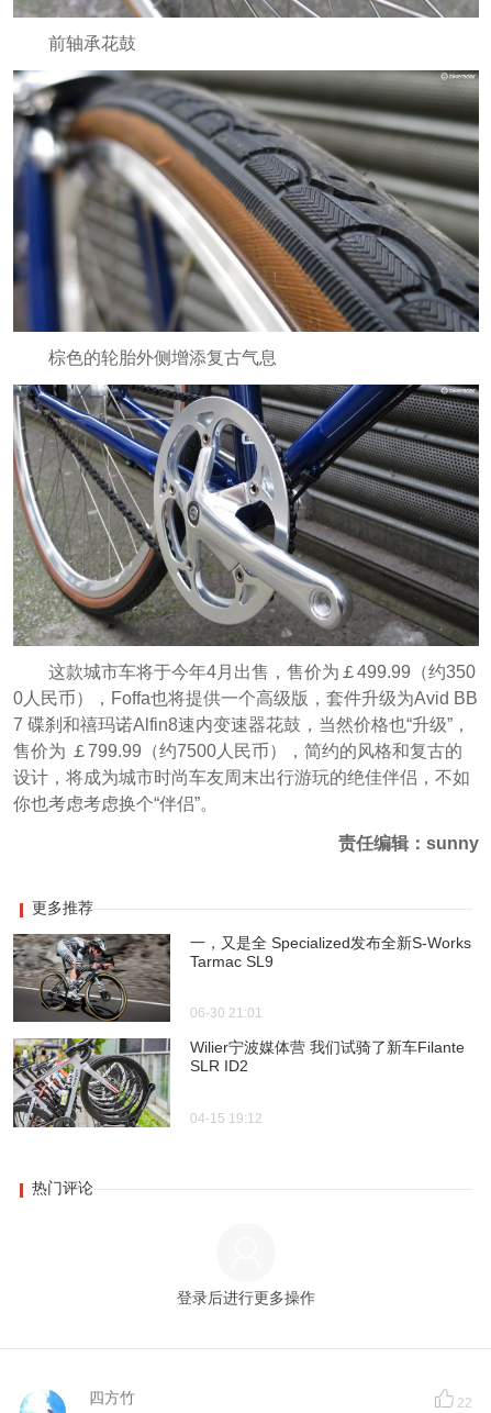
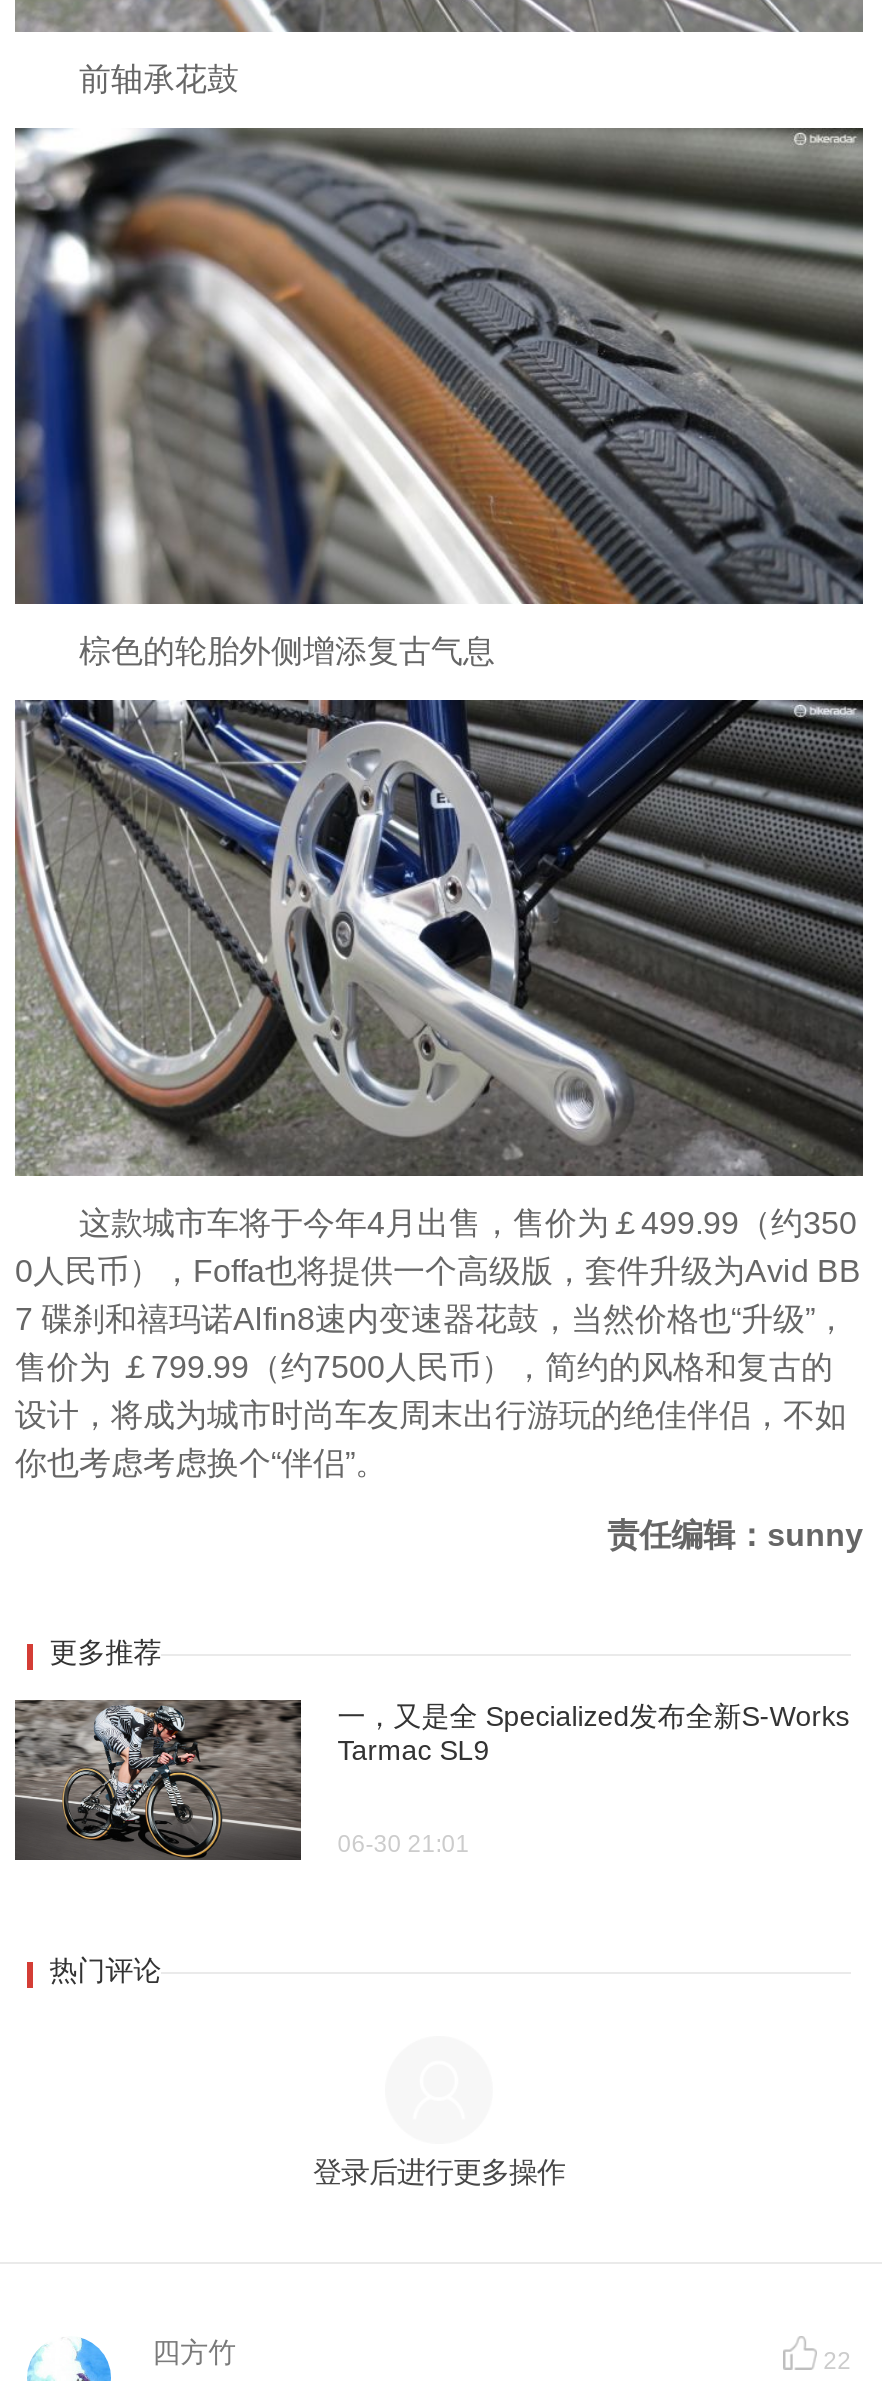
- [image]
- Wilier宁波媒体营 我们试骑了新车Filante
- SLR ID2
- 04-15 19:12
